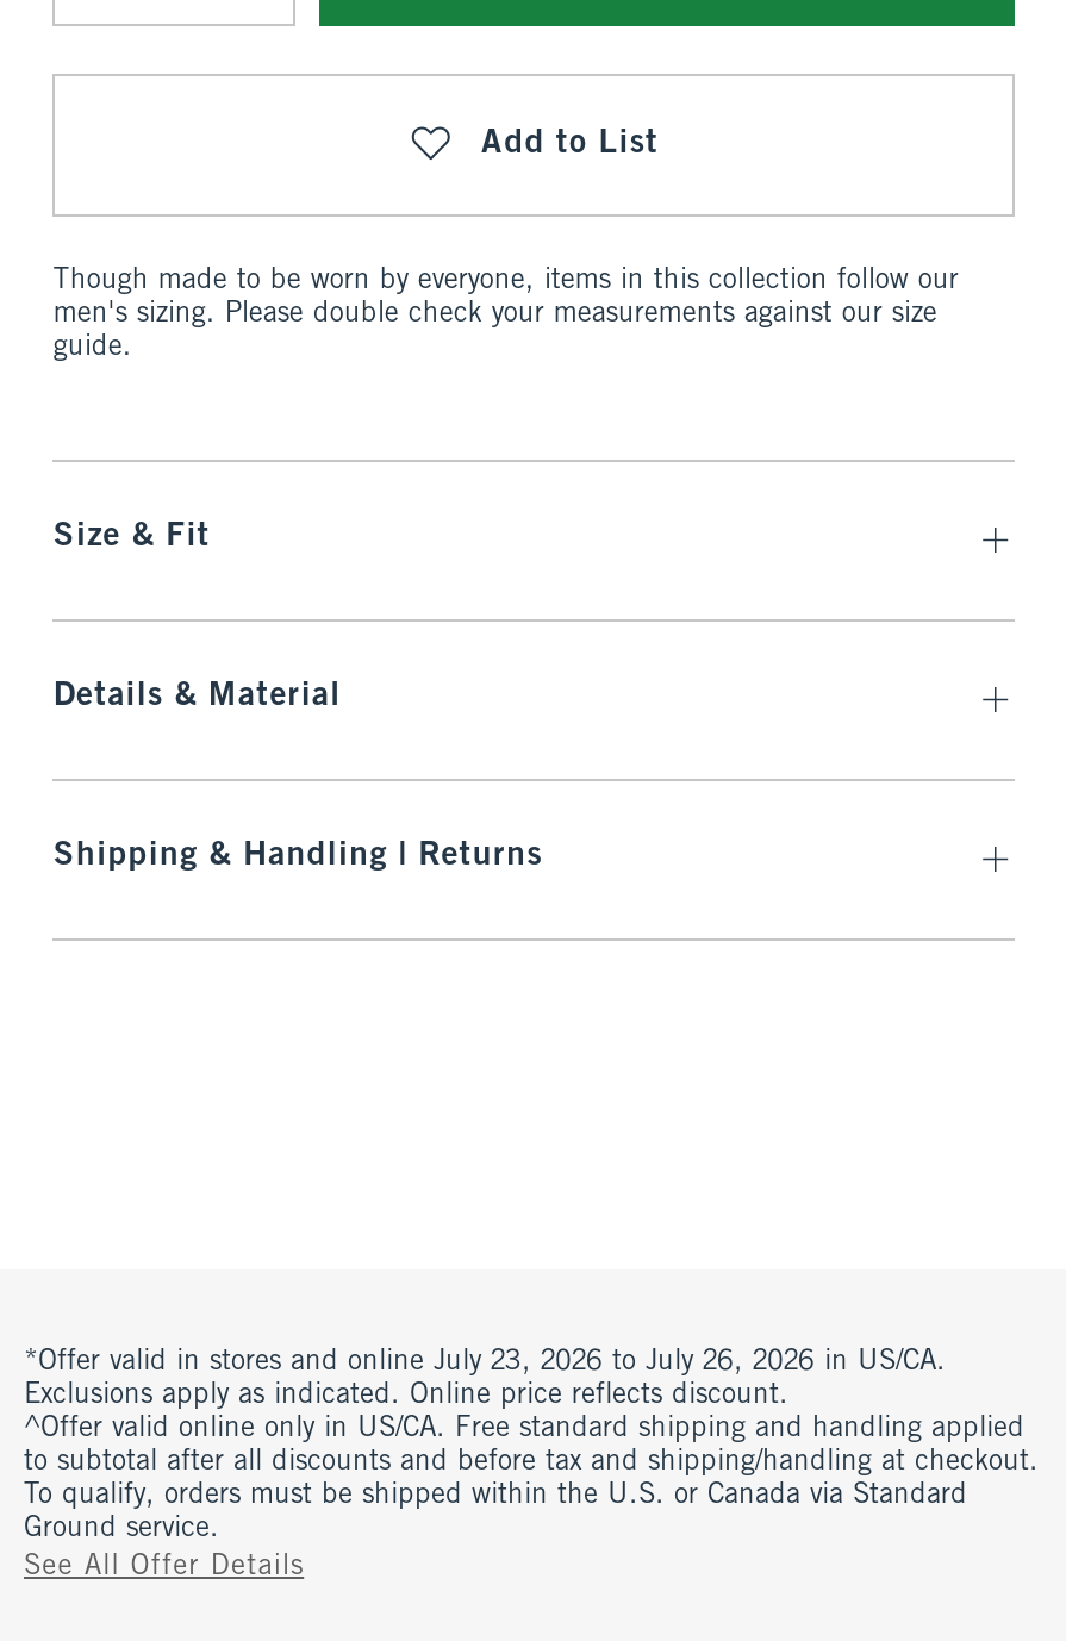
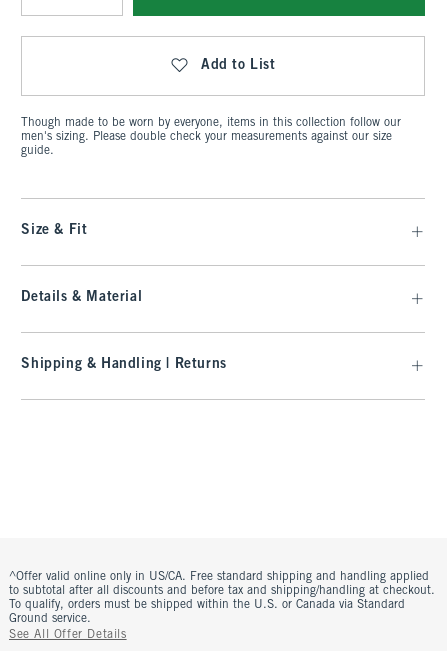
- *Offer valid in stores and online July 23, 2026 to July 26, 2026 in US/CA.
- Exclusions apply as indicated. Online price reflects discount.
